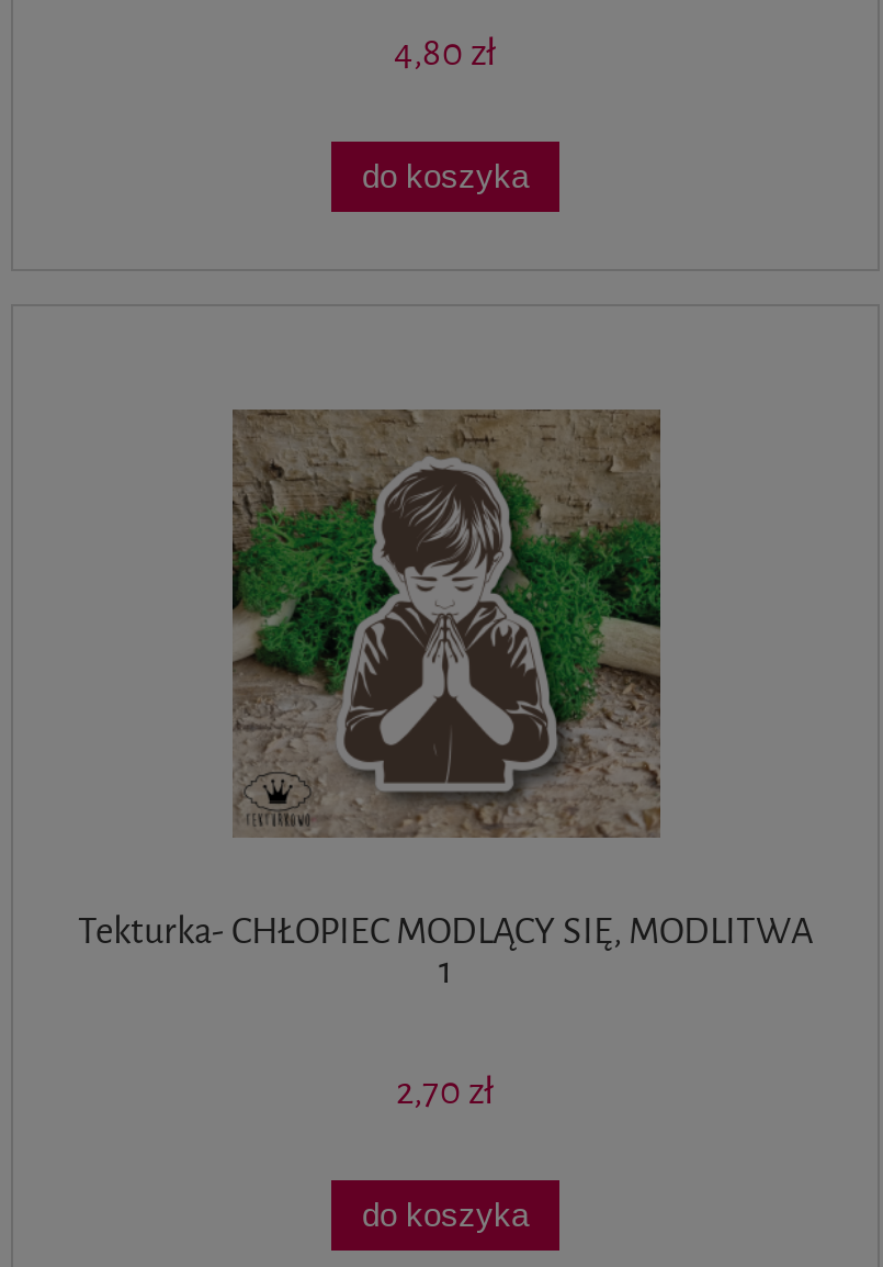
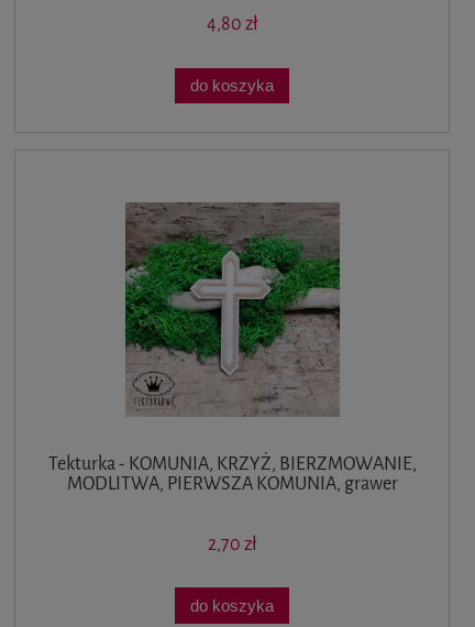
- [image]
- Tekturka- CHŁOPIEC MODLĄCY SIĘ, MODLITWA
- 1
+ [image]
+ Tekturka - KOMUNIA, KRZYŻ, BIERZMOWANIE,
+ MODLITWA, PIERWSZA KOMUNIA, grawer
